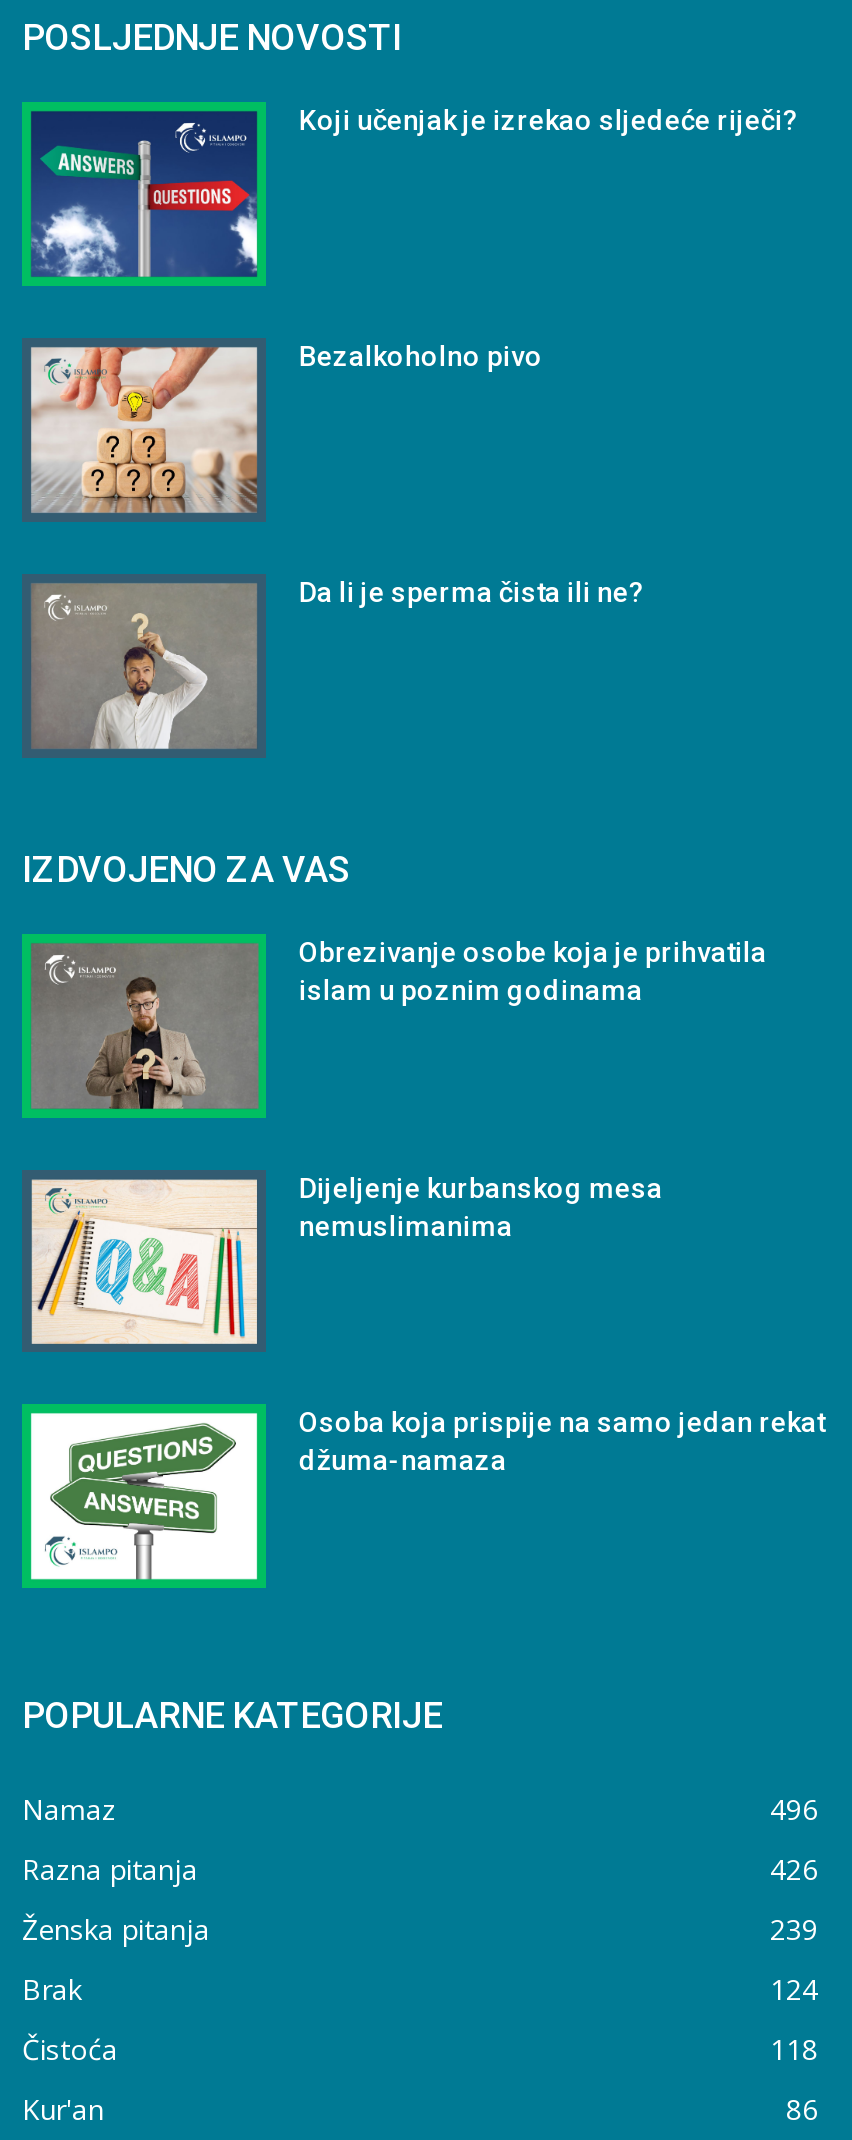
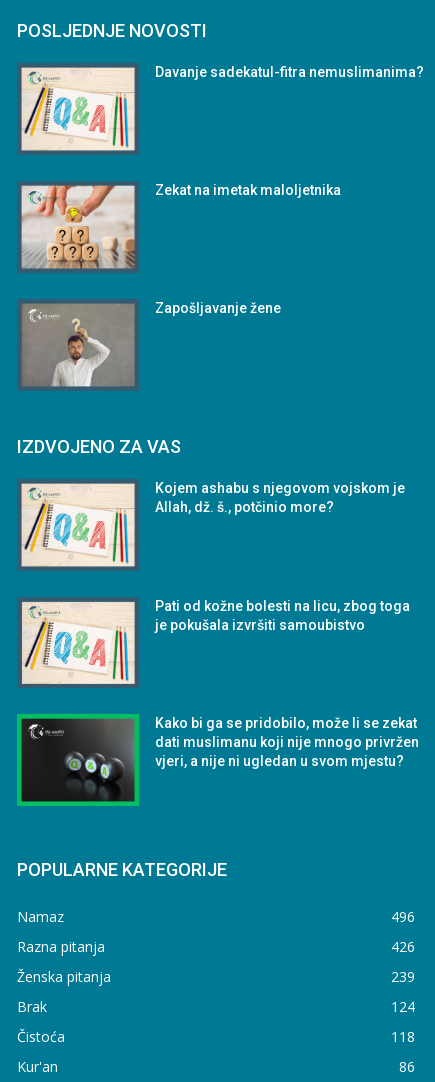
- [image]
- Koji učenjak je izrekao sljedeće riječi?
+ [image]
+ Davanje sadekatul-fitra nemuslimanima?

- Bezalkoholno pivo
+ Zekat na imetak maloljetnika

- Da li je sperma čista ili ne?
+ Zapošljavanje žene

- [image]
- Obrezivanje osobe koja je prihvatila
- islam u poznim godinama
+ [image]
+ Kojem ashabu s njegovom vojskom je
+ Allah, dž. š., potčinio more?

- Dijeljenje kurbanskog mesa
- nemuslimanima
+ Pati od kožne bolesti na licu, zbog toga
+ je pokušala izvršiti samoubistvo

- [image]
- Osoba koja prispije na samo jedan rekat
- džuma-namaza
+ [image]
+ Kako bi ga se pridobilo, može li se zekat
+ dati muslimanu koji nije mnogo privržen
+ vjeri, a nije ni ugledan u svom mjestu?
